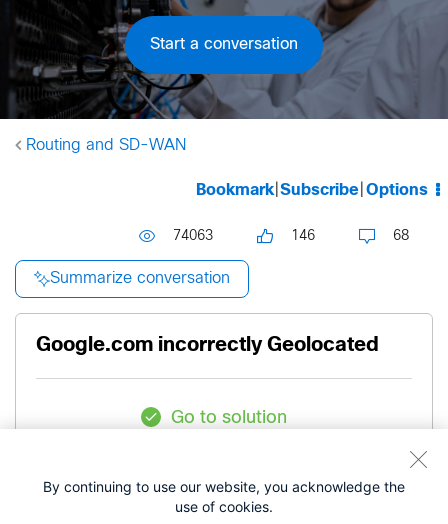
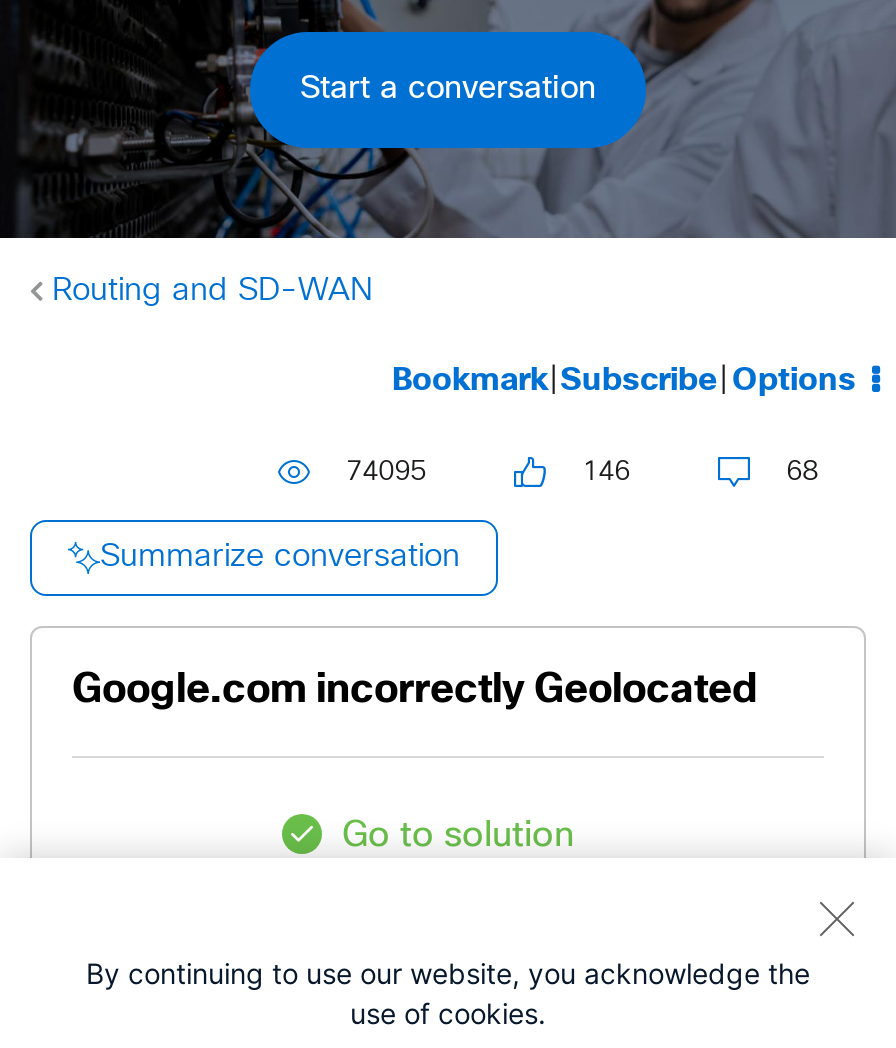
- 74063
+ 74095
